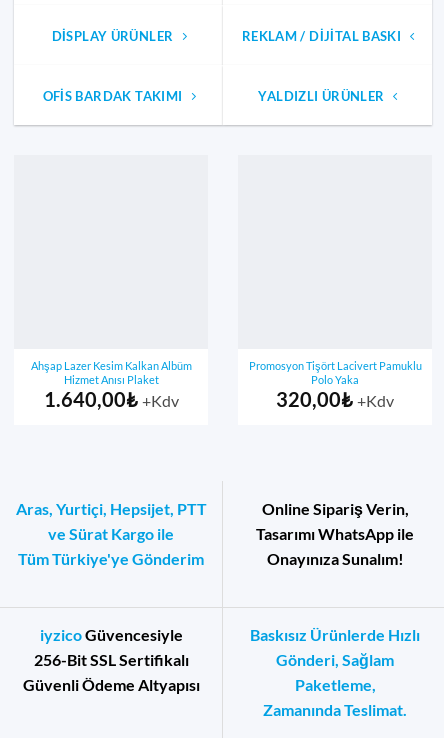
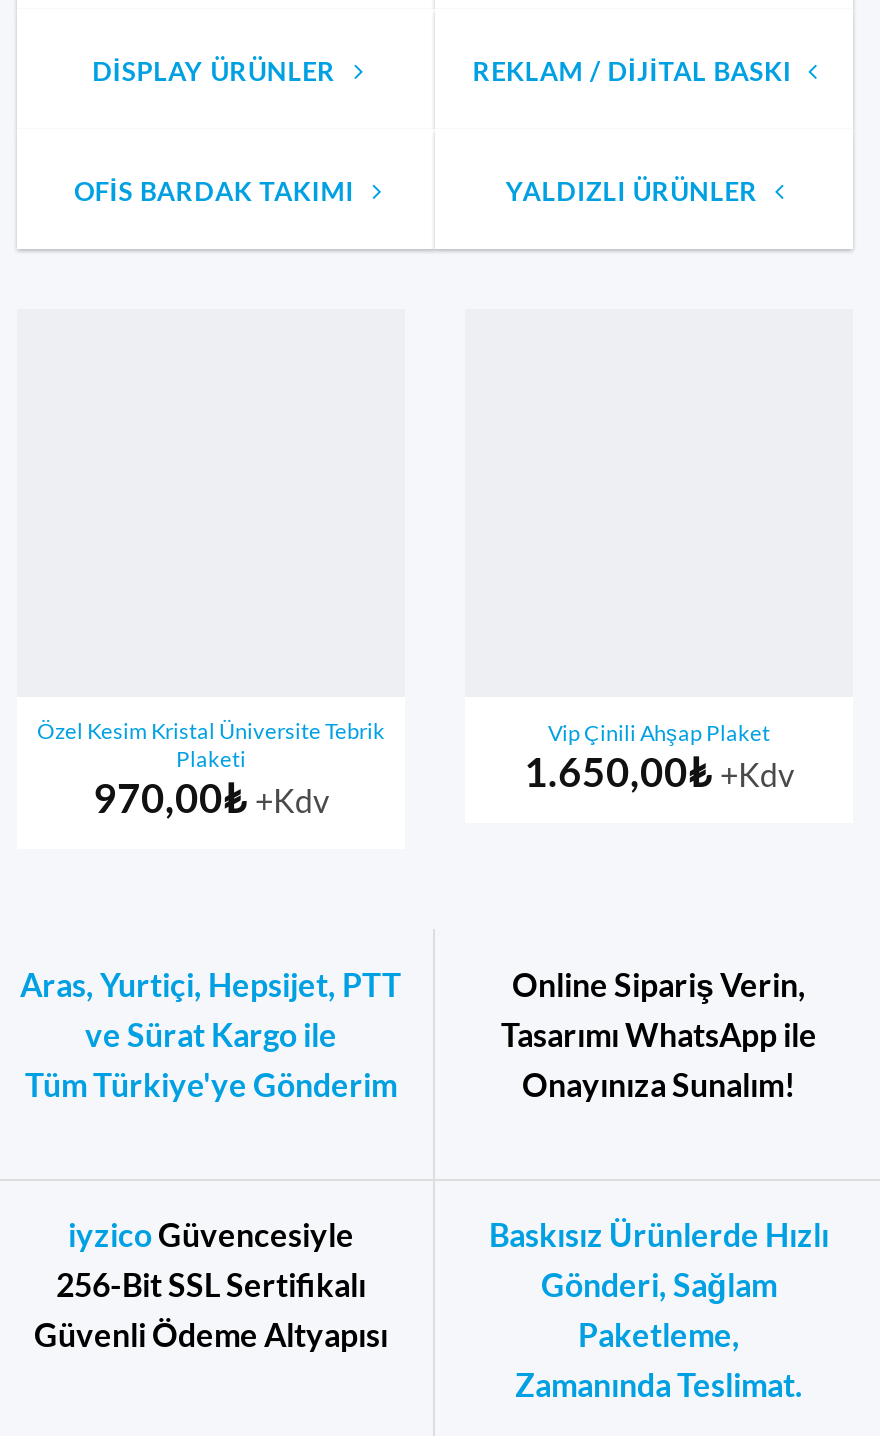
- Ahşap Lazer Kesim Kalkan Albüm
- Hizmet Anısı Plaket
- 1.640,00₺ +Kdv
+ Özel Kesim Kristal Üniversite Tebrik
+ Plaketi
+ 970,00₺ +Kdv

- Promosyon Tişört Lacivert Pamuklu
- Polo Yaka
- 320,00₺ +Kdv
+ Vip Çinili Ahşap Plaket
+ 1.650,00₺ +Kdv
